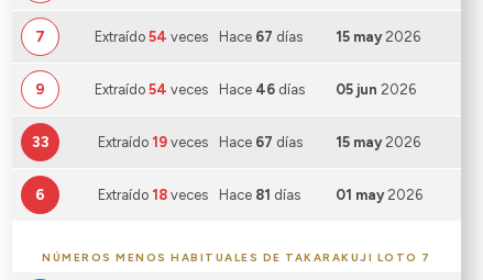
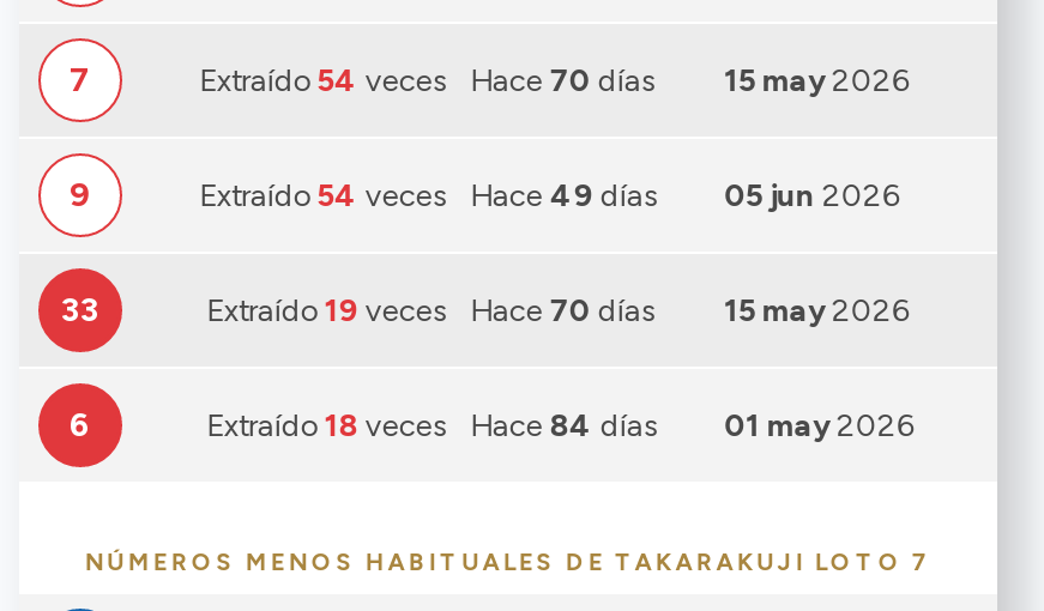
- Extraído 54 veces Hace 67 días 15 may 2026
+ Extraído 54 veces Hace 70 días 15 may 2026

- Extraído 54 veces Hace 46 días 05 jun 2026
+ Extraído 54 veces Hace 49 días 05 jun 2026

- Extraído 19 veces Hace 67 días 15 may 2026
+ Extraído 19 veces Hace 70 días 15 may 2026

- Hace 81 días
+ Hace 84 días
